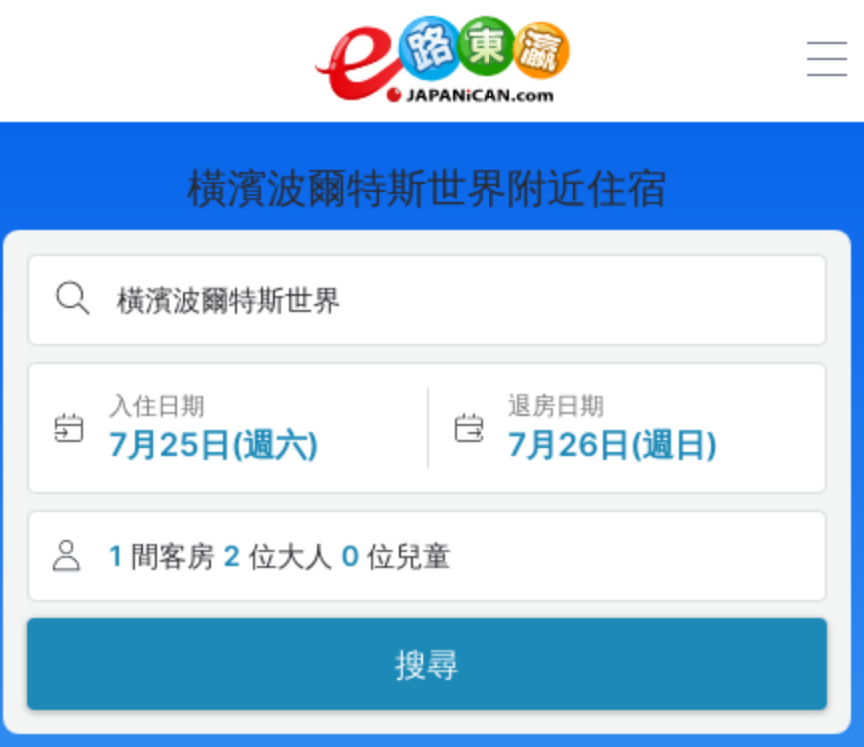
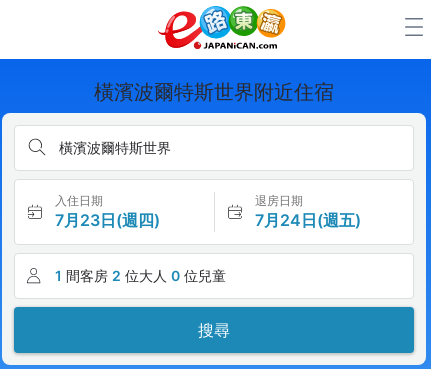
- 7月25日(週六)
+ 7月23日(週四)

- 7月26日(週日)
+ 7月24日(週五)
